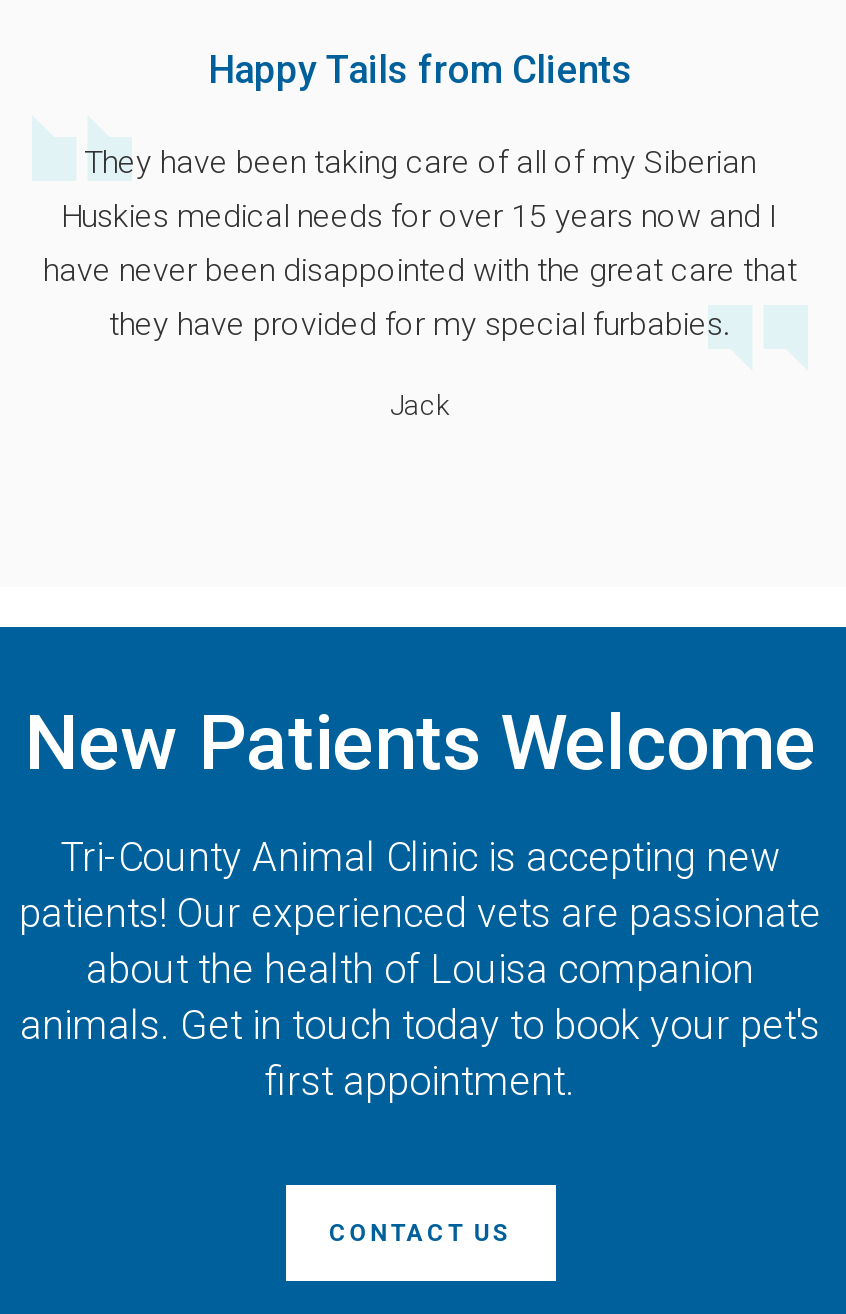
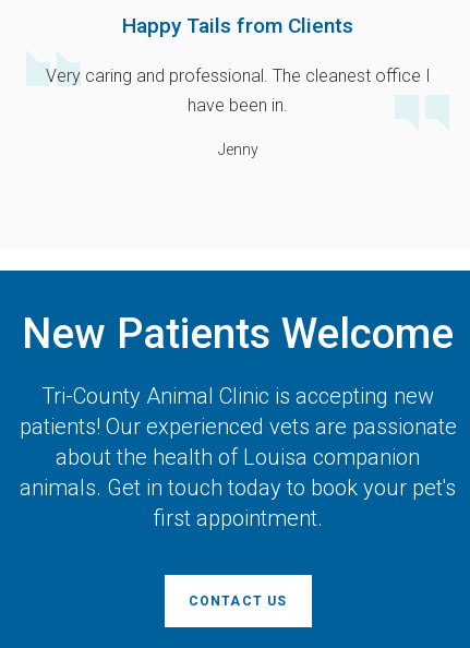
- They have been taking care of all of my Siberian
- Huskies medical needs for over 15 years now and I
- have never been disappointed with the great care that
- they have provided for my special furbabies.
+ Very caring and professional. The cleanest office I
+ have been in.

- Jack
+ Jenny
